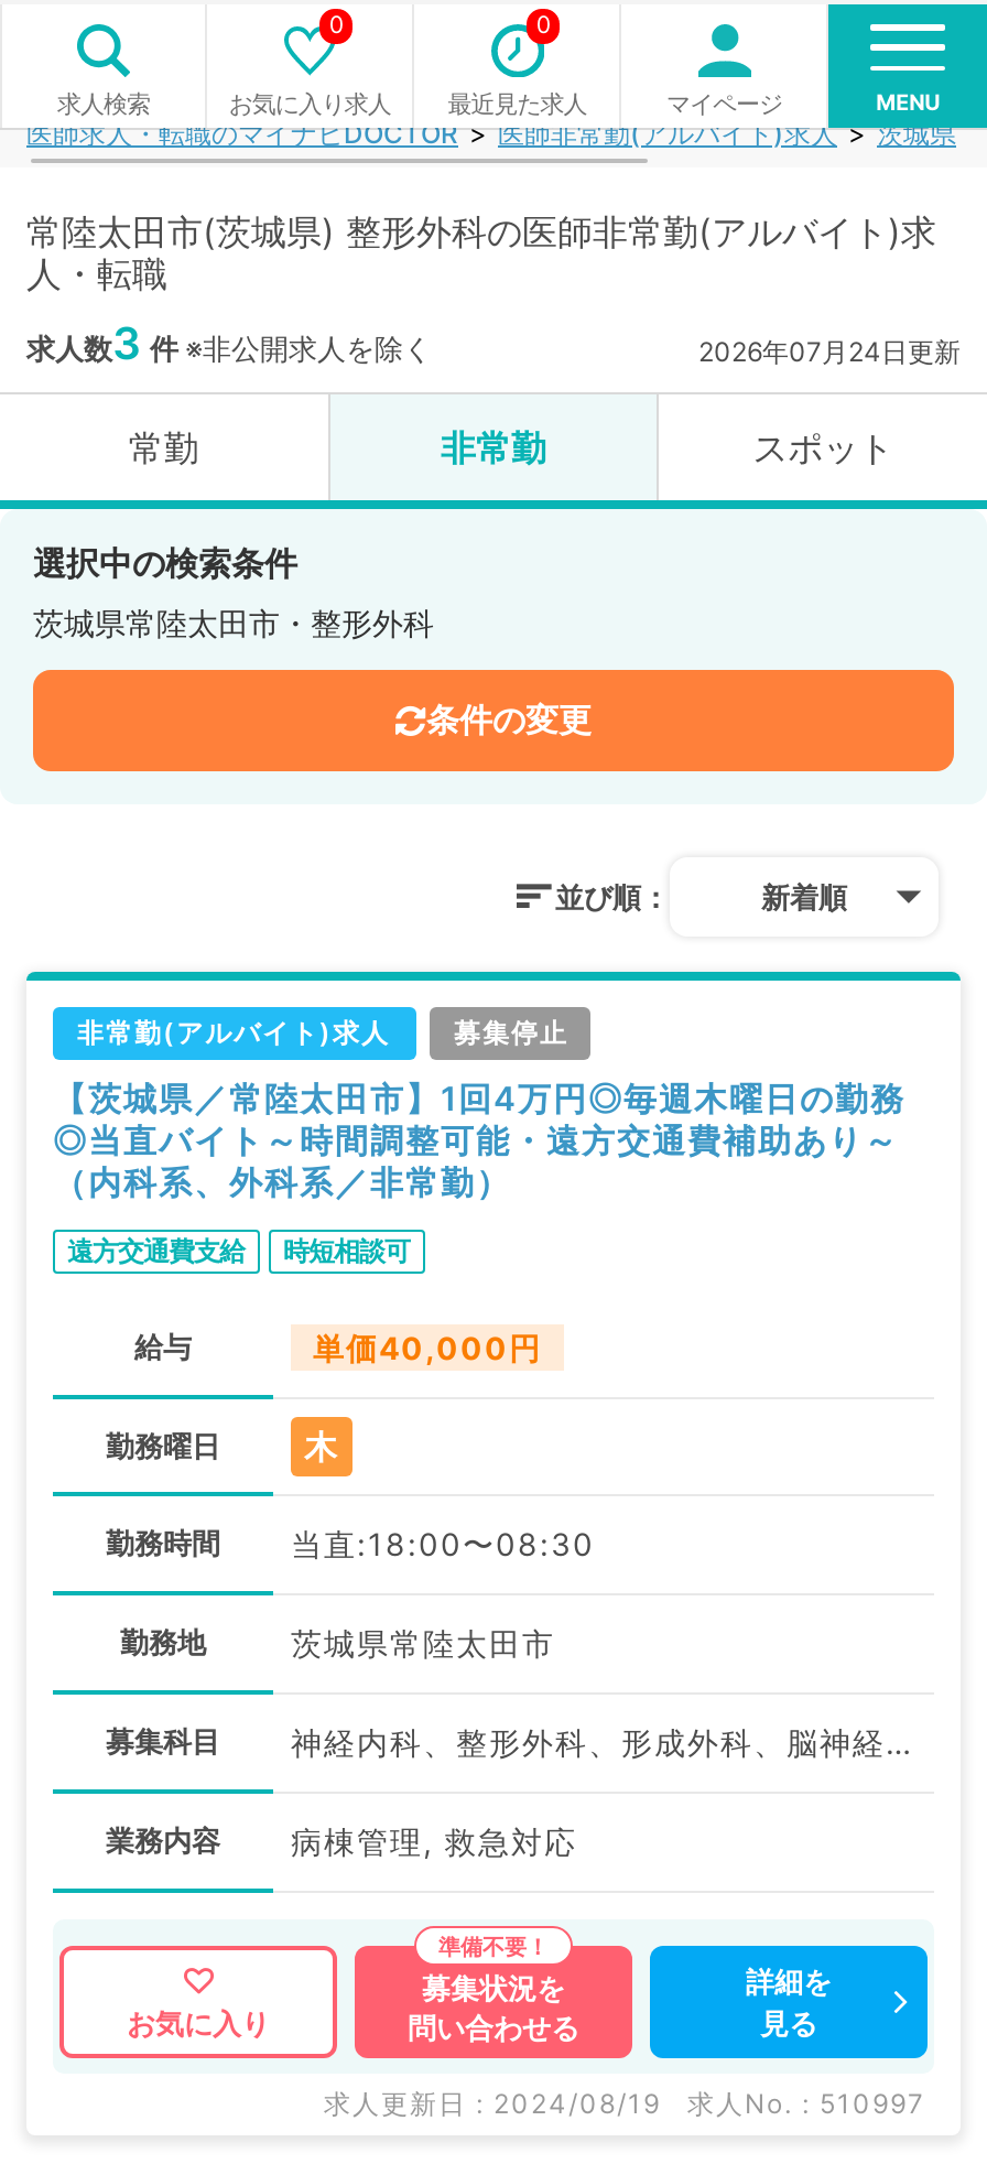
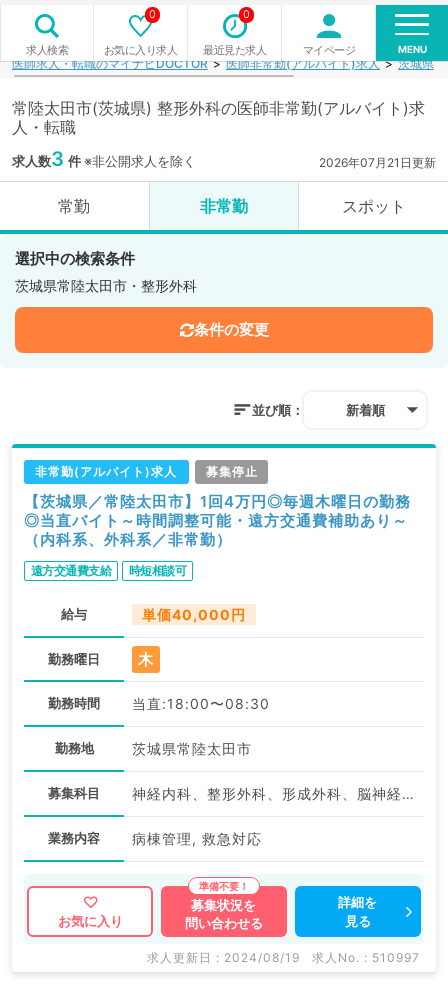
- 2026年07月24日更新
+ 2026年07月21日更新
